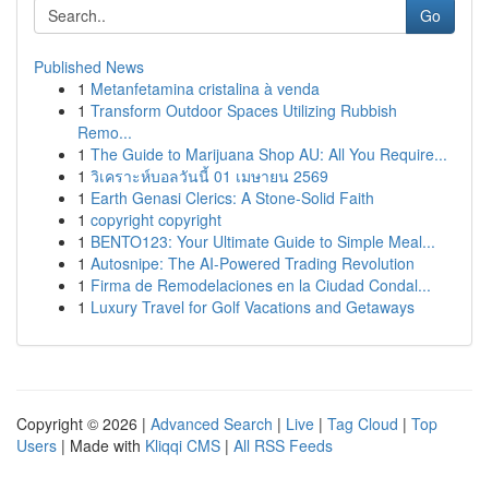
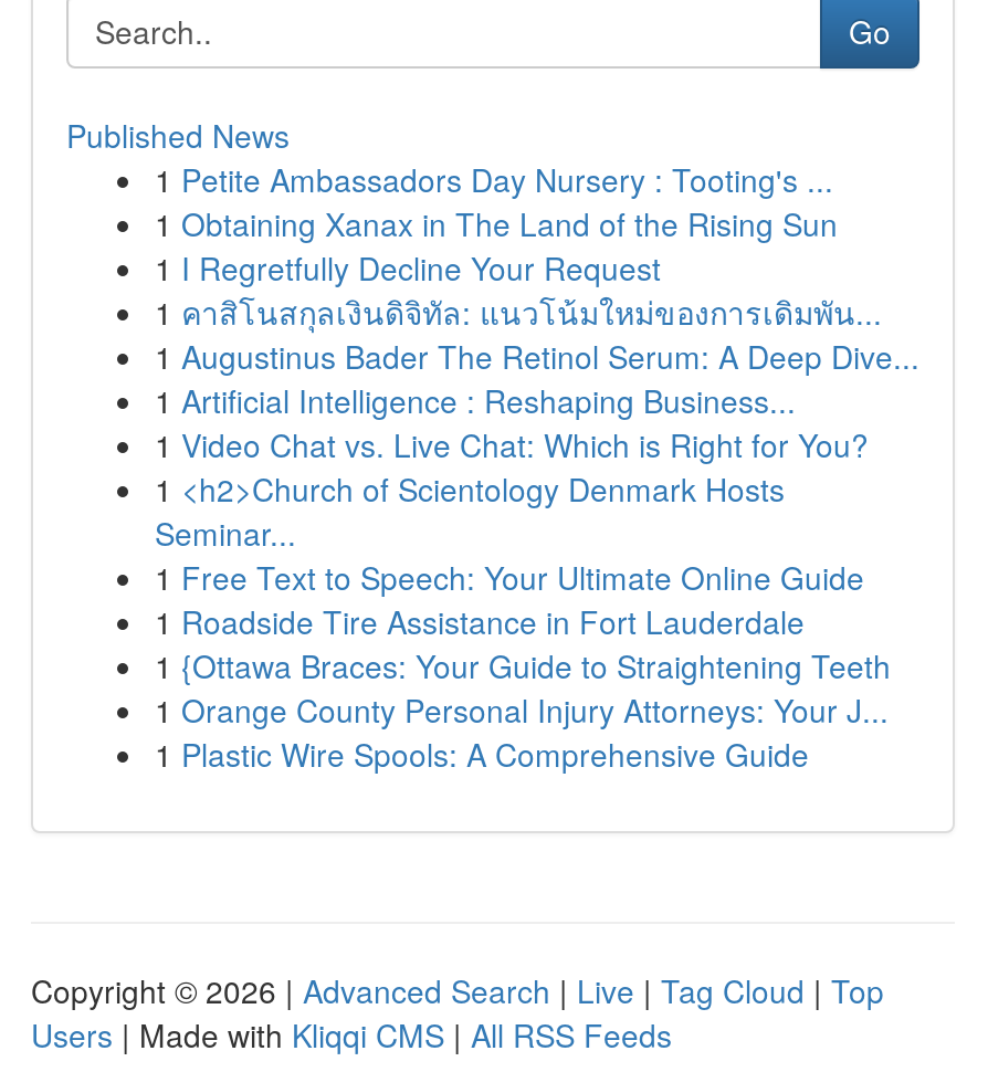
- 1 Metanfetamina cristalina à venda
- 1 Transform Outdoor Spaces Utilizing Rubbish
- Remo...
- 1 The Guide to Marijuana Shop AU: All You Require...
- 1 วิเคราะห์บอลวันนี้ 01 เมษายน 2569
- 1 Earth Genasi Clerics: A Stone-Solid Faith
- 1 copyright copyright
- 1 BENTO123: Your Ultimate Guide to Simple Meal...
- 1 Autosnipe: The AI-Powered Trading Revolution
- 1 Firma de Remodelaciones en la Ciudad Condal...
- 1 Luxury Travel for Golf Vacations and Getaways
+ 1 Petite Ambassadors Day Nursery : Tooting's ...
+ 1 Obtaining Xanax in The Land of the Rising Sun
+ 1 I Regretfully Decline Your Request
+ 1 คาสิโนสกุลเงินดิจิทัล: แนวโน้มใหม่ของการเดิมพัน...
+ 1 Augustinus Bader The Retinol Serum: A Deep Dive...
+ 1 Artificial Intelligence : Reshaping Business...
+ 1 Video Chat vs. Live Chat: Which is Right for You?
+ 1 <h2>Church of Scientology Denmark Hosts
+ Seminar...
+ 1 Free Text to Speech: Your Ultimate Online Guide
+ 1 Roadside Tire Assistance in Fort Lauderdale
+ 1 {Ottawa Braces: Your Guide to Straightening Teeth
+ 1 Orange County Personal Injury Attorneys: Your J...
+ 1 Plastic Wire Spools: A Comprehensive Guide
